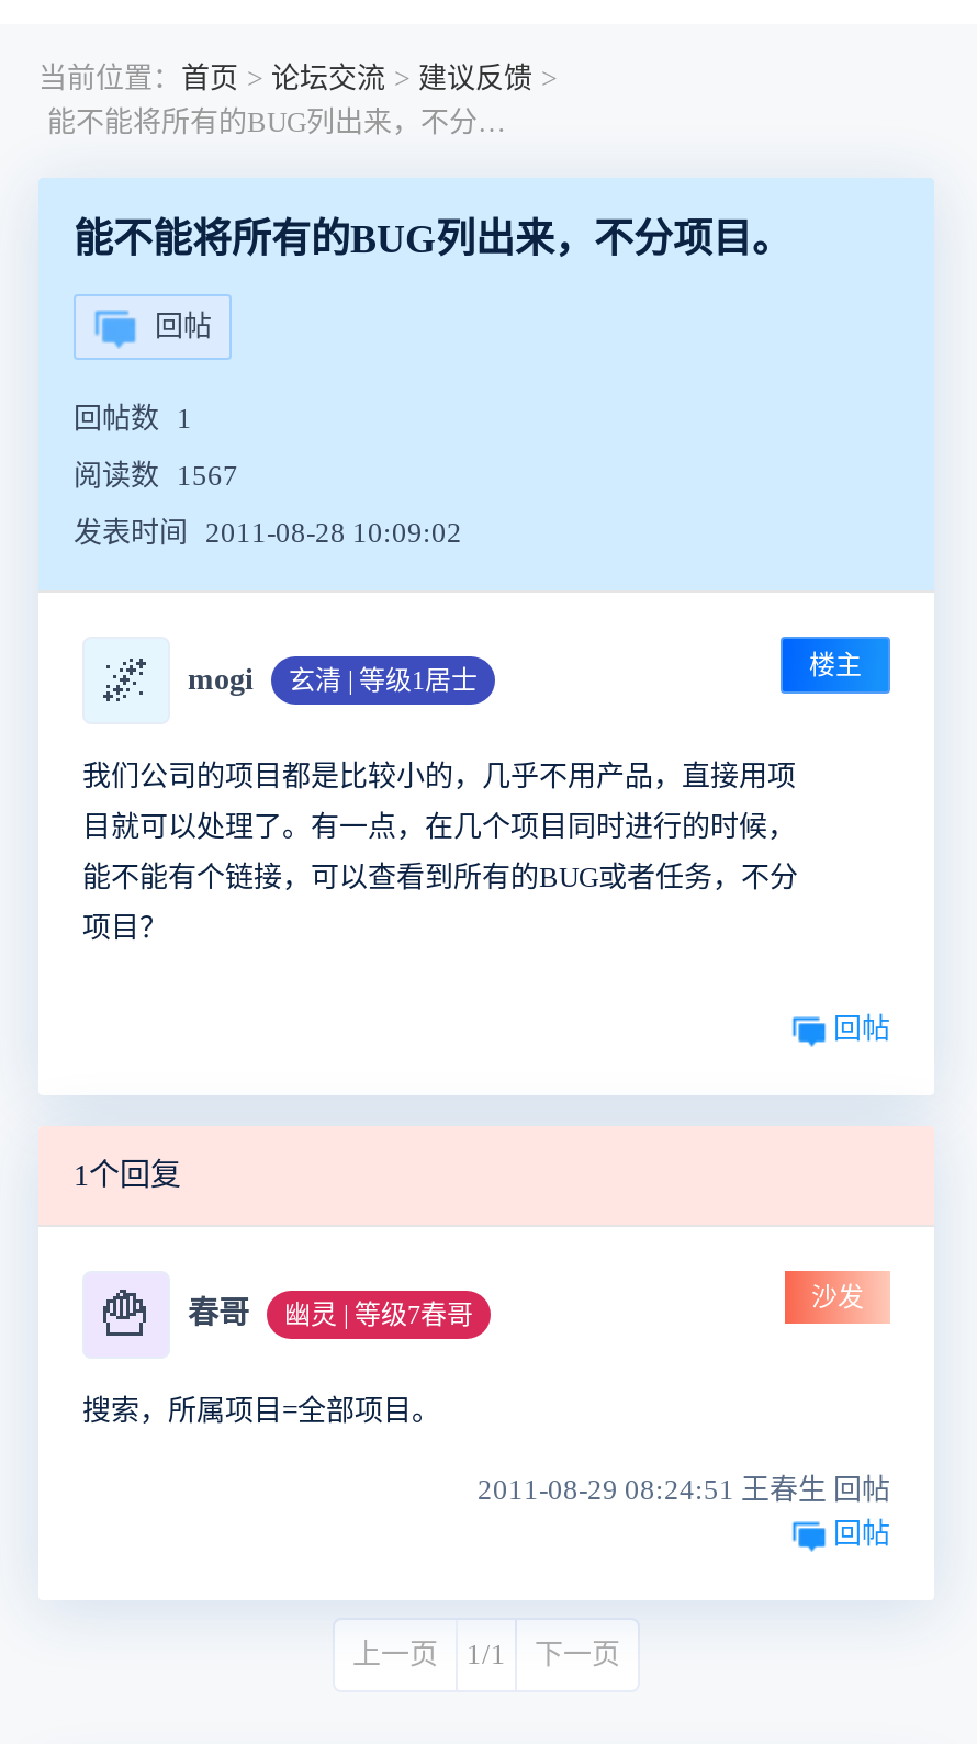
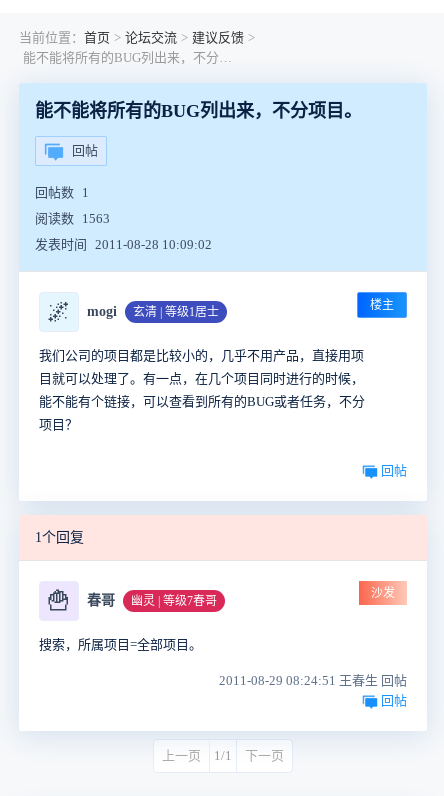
- 阅读数 1567
+ 阅读数 1563
